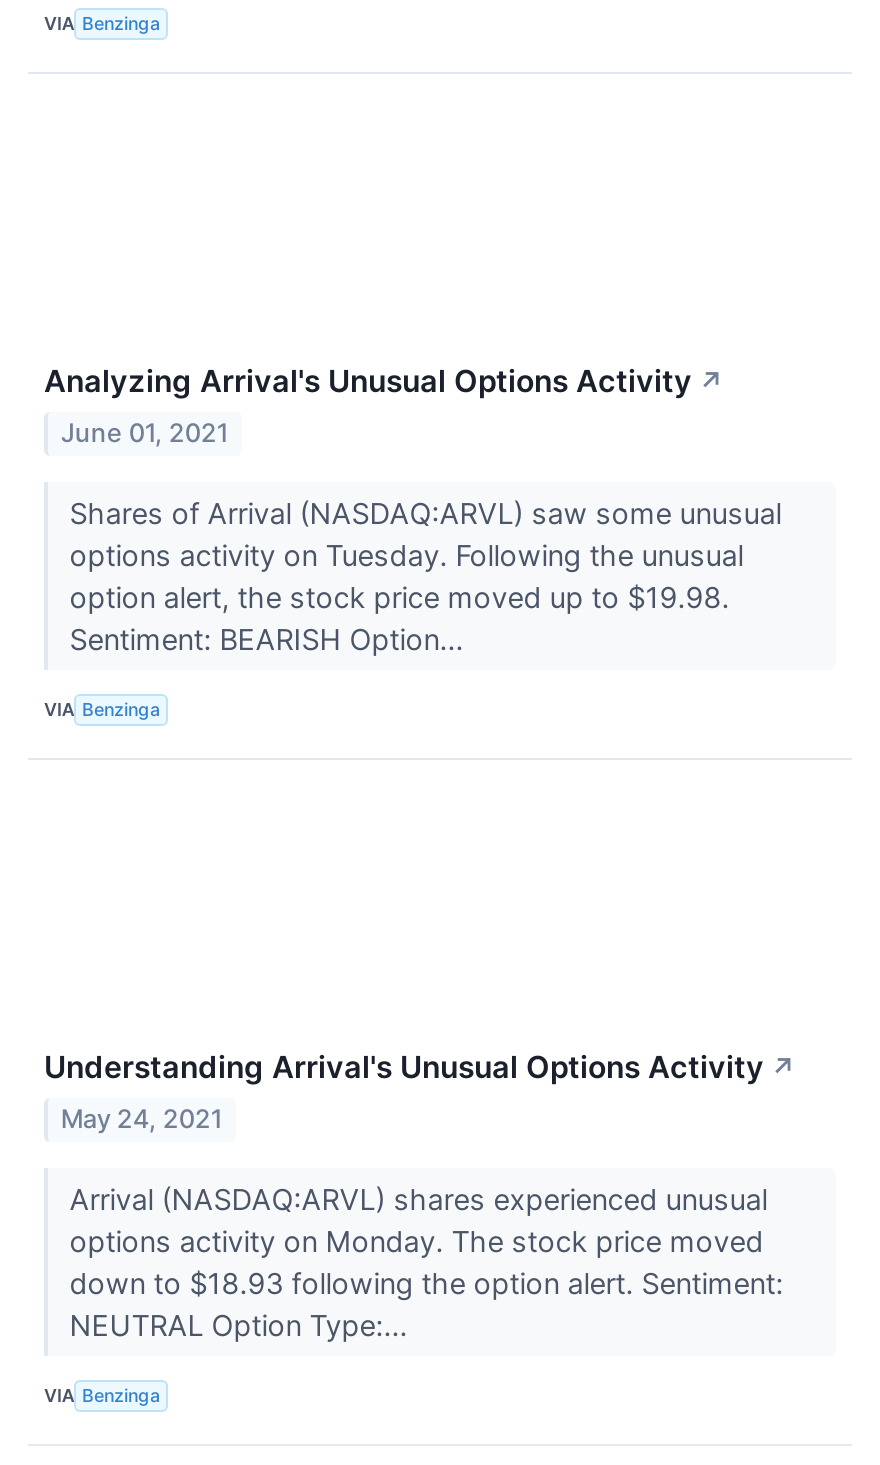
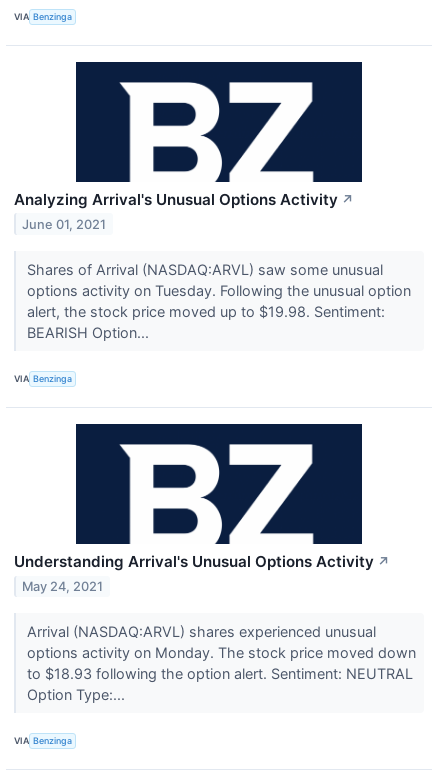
+ [image]

+ [image]
